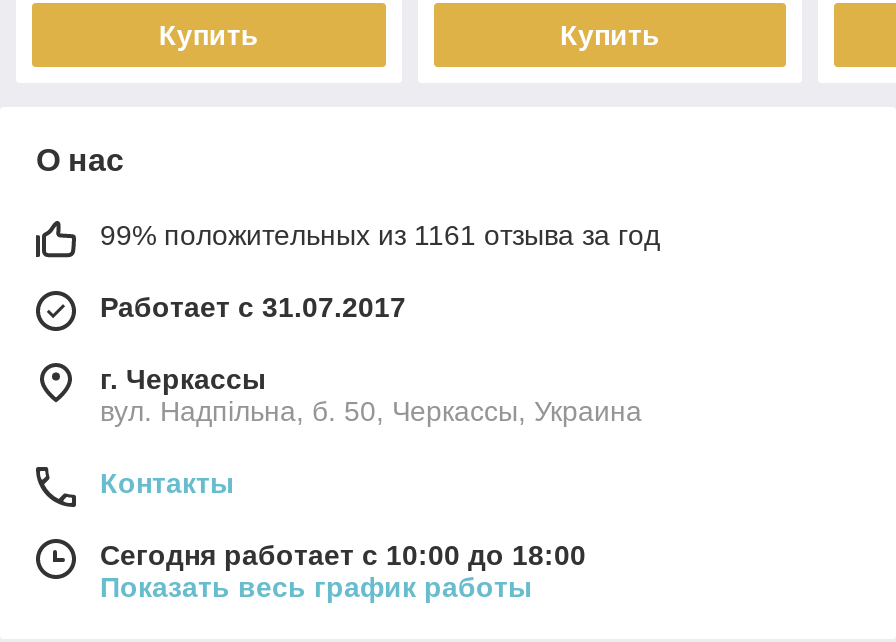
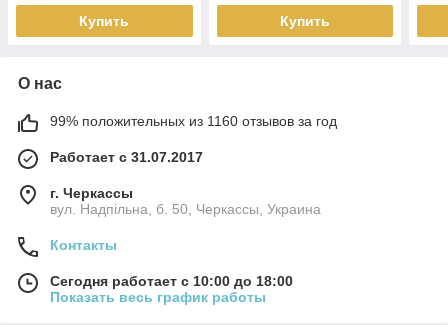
- 99% положительных из 1161 отзыва за год
+ 99% положительных из 1160 отзывов за год
